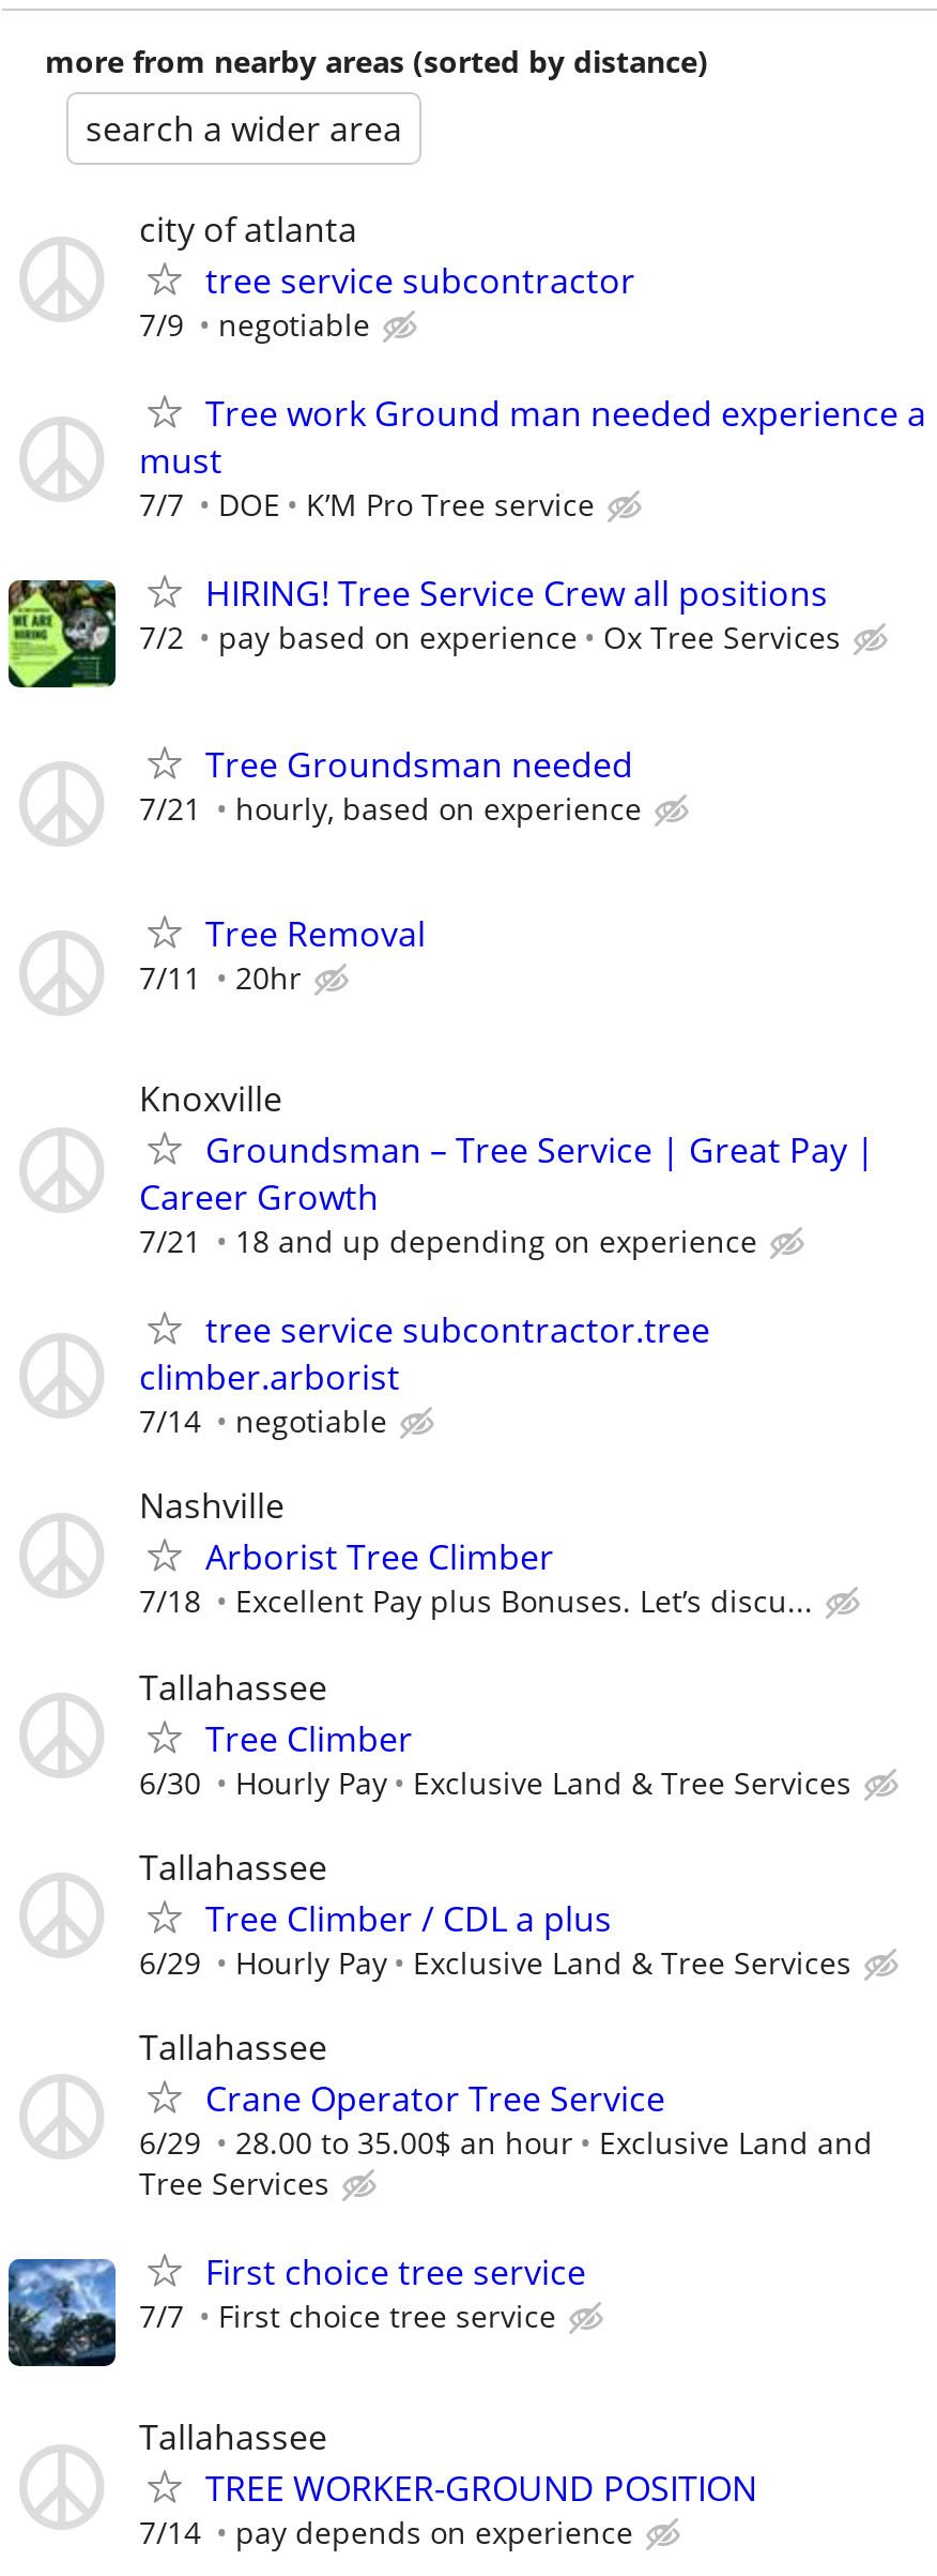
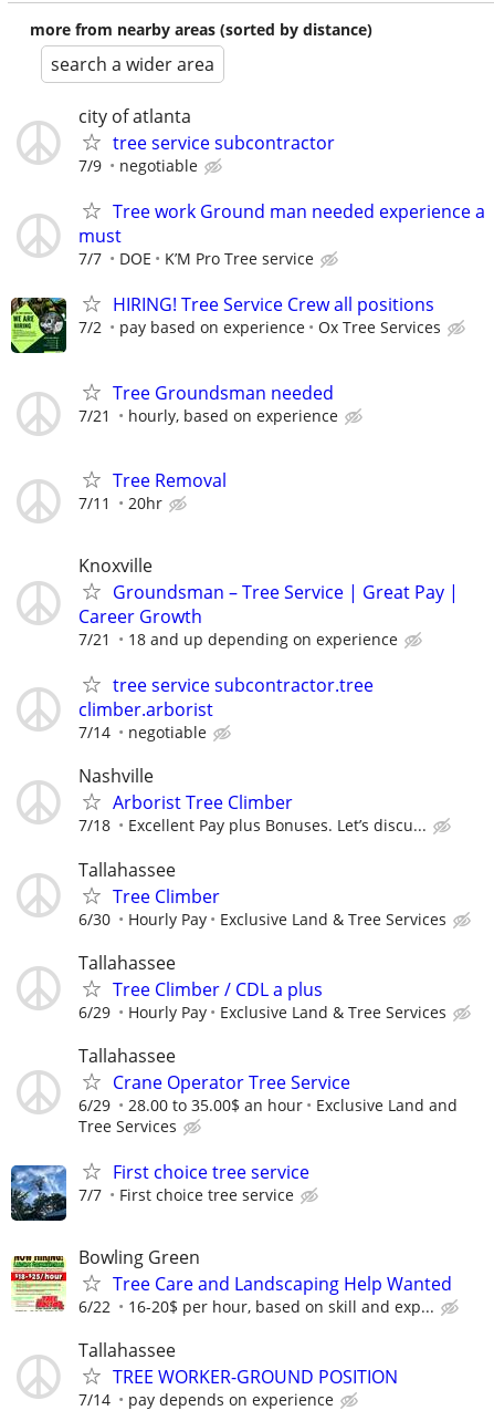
+ [image]
+ Bowling Green
+ Tree Care and Landscaping Help Wanted
+ 6/22
+ 16-20$ per hour, based on skill and exp...
